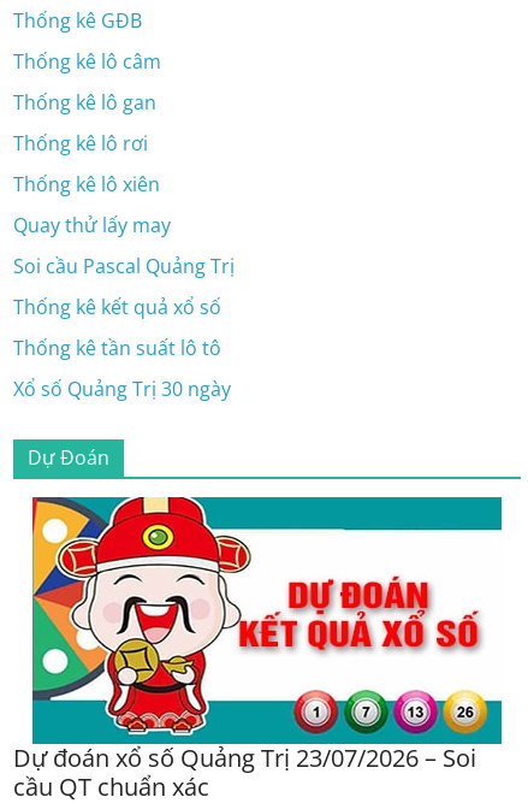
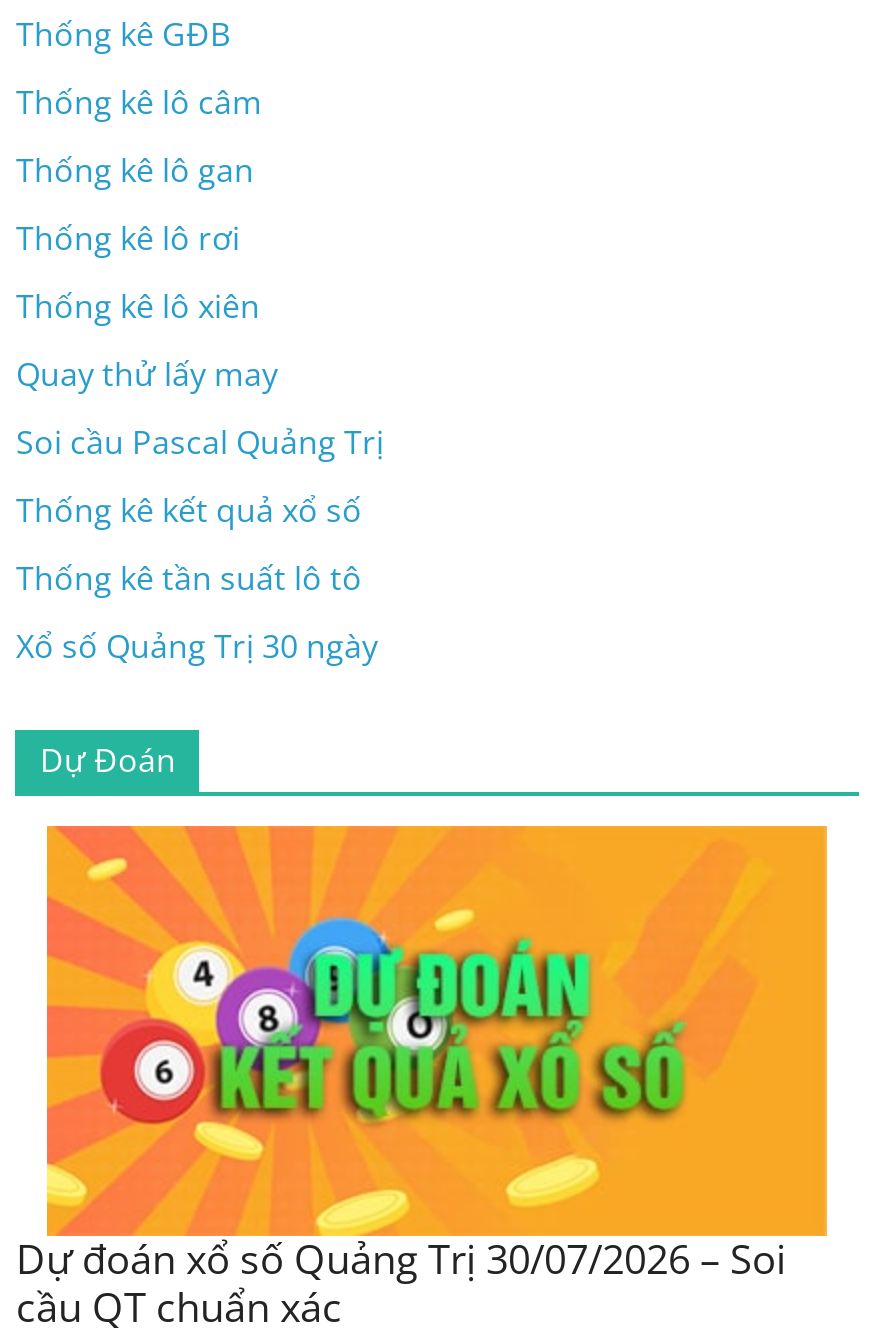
- [image]
- Dự đoán xổ số Quảng Trị 23/07/2026 – Soi
+ [image]
+ Dự đoán xổ số Quảng Trị 30/07/2026 – Soi
